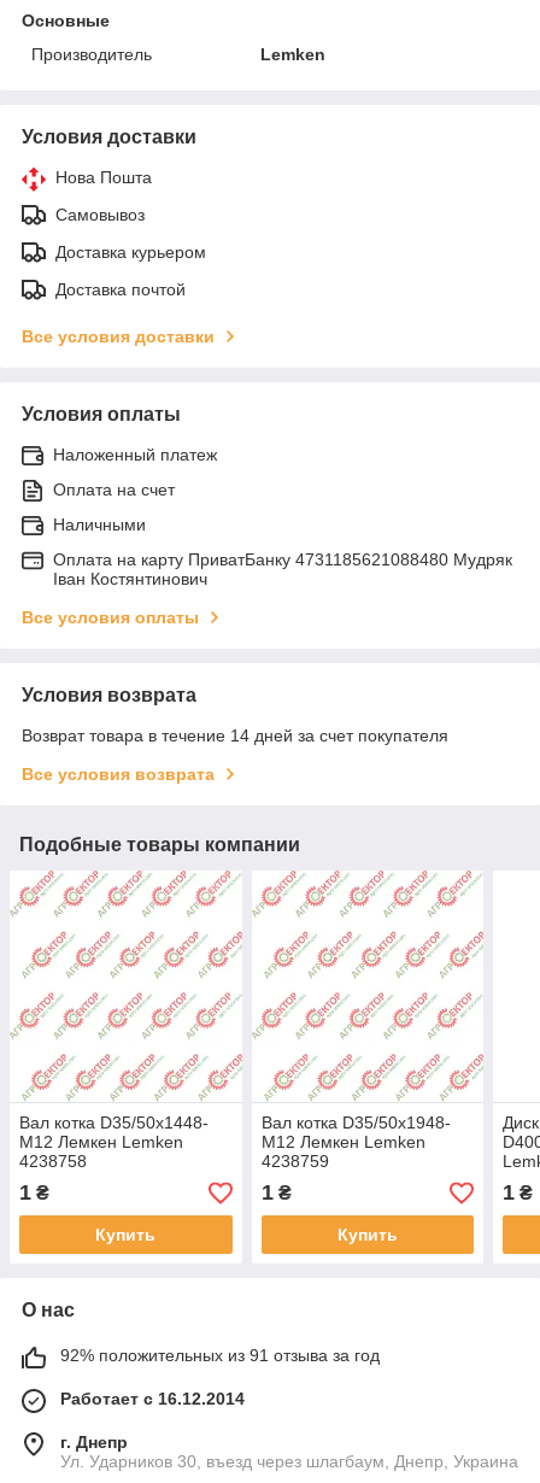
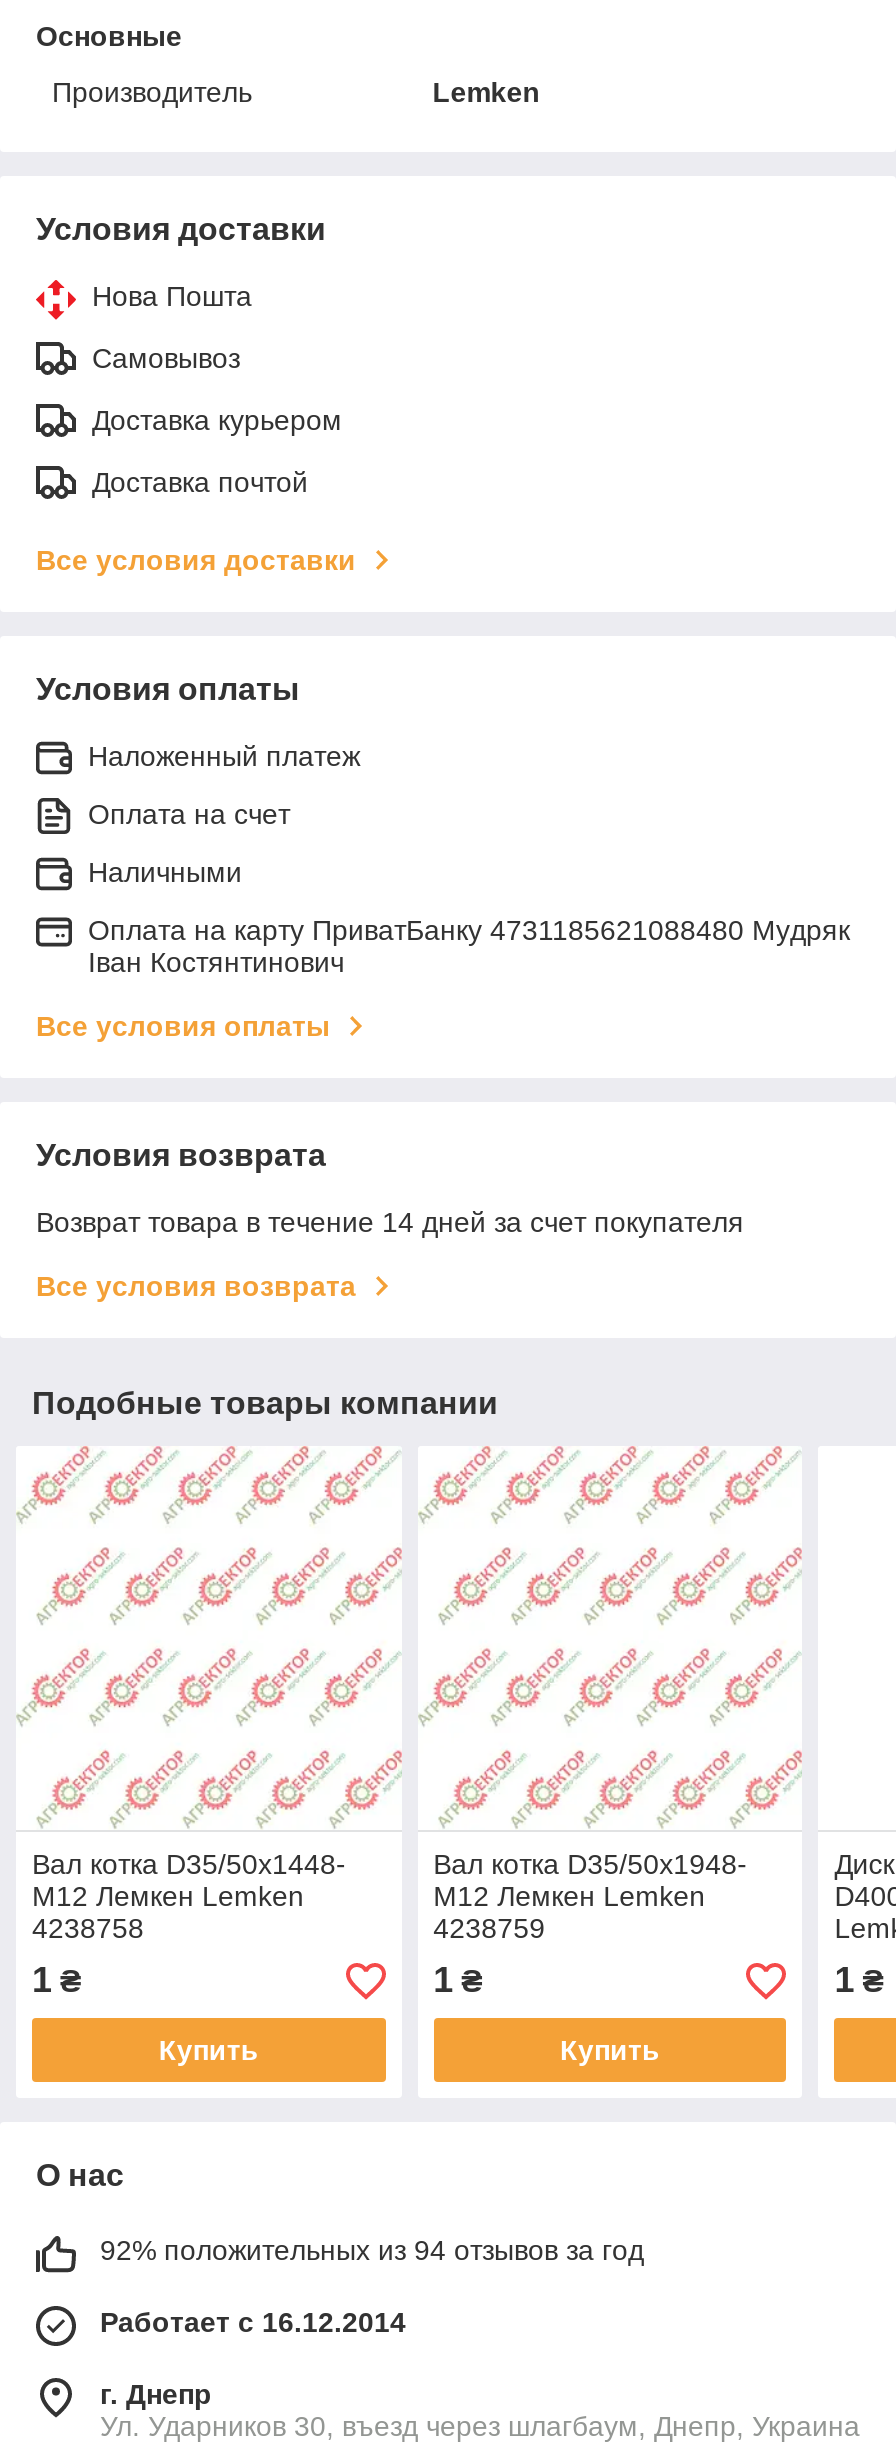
- 92% положительных из 91 отзыва за год
+ 92% положительных из 94 отзывов за год
